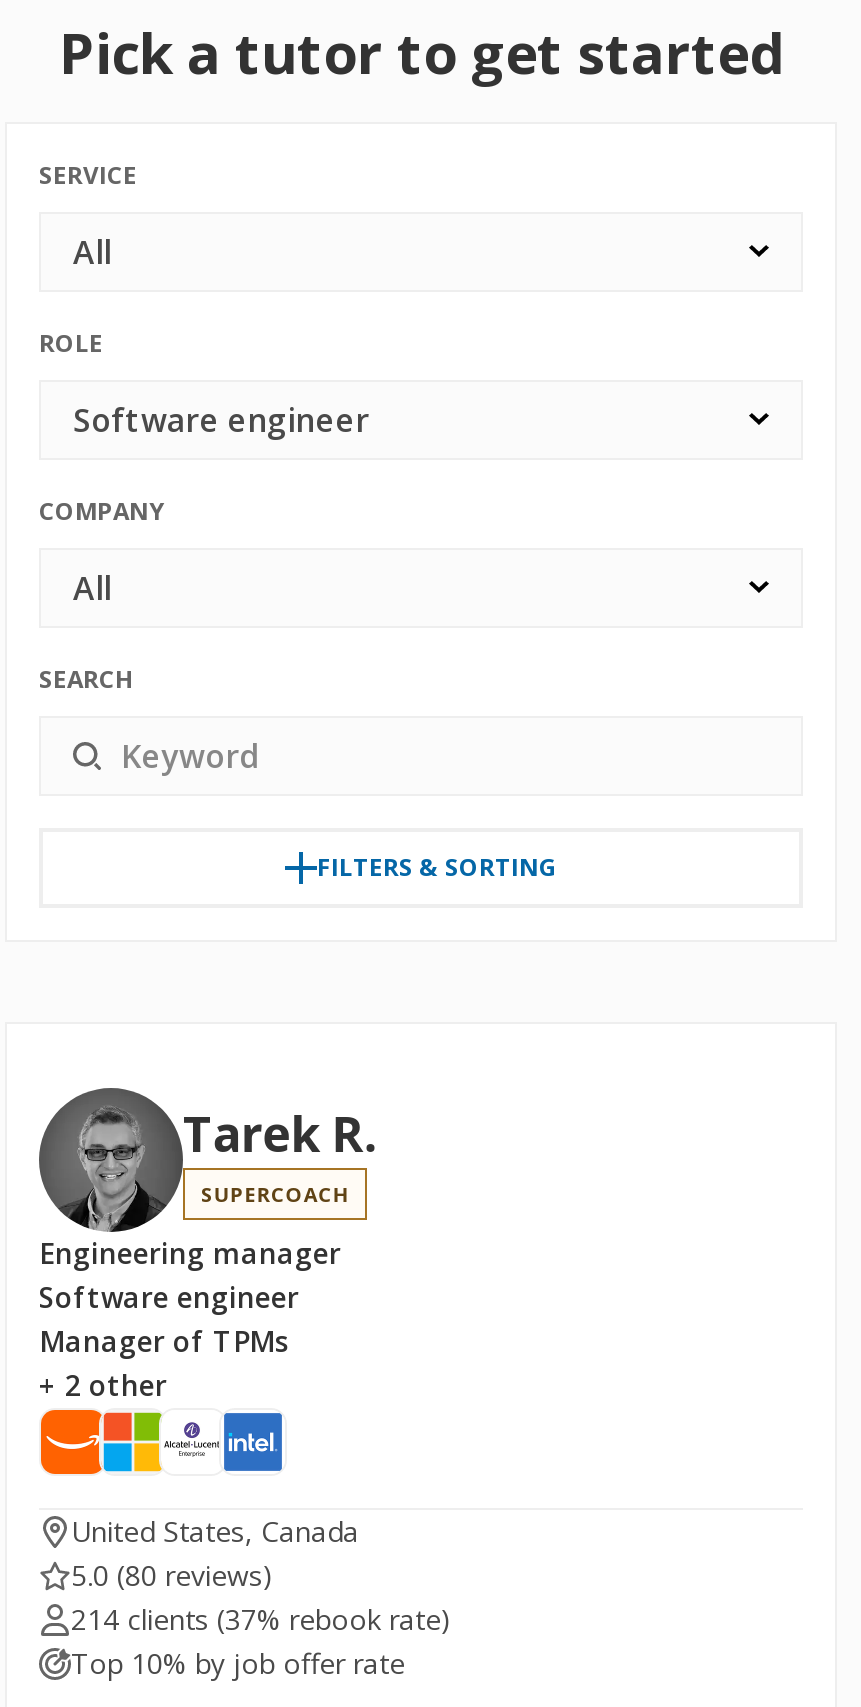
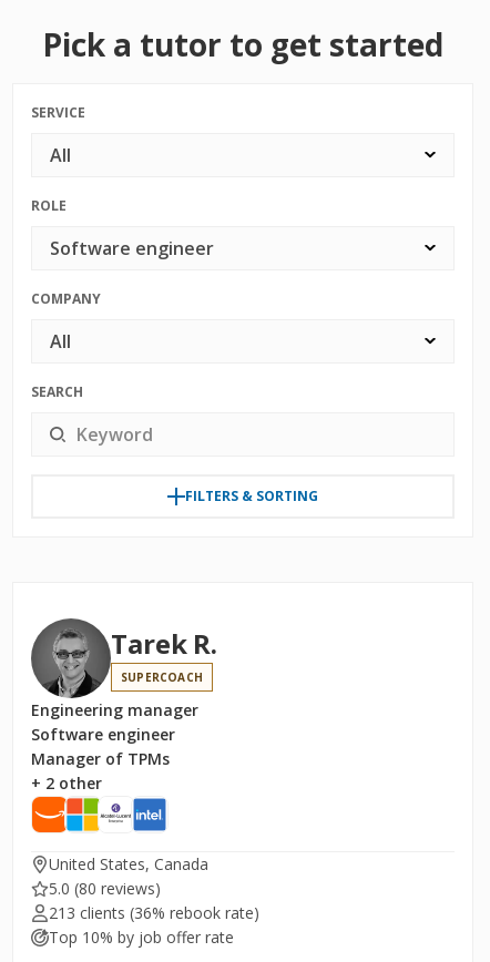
- 214 clients (37% rebook rate)
+ 213 clients (36% rebook rate)
